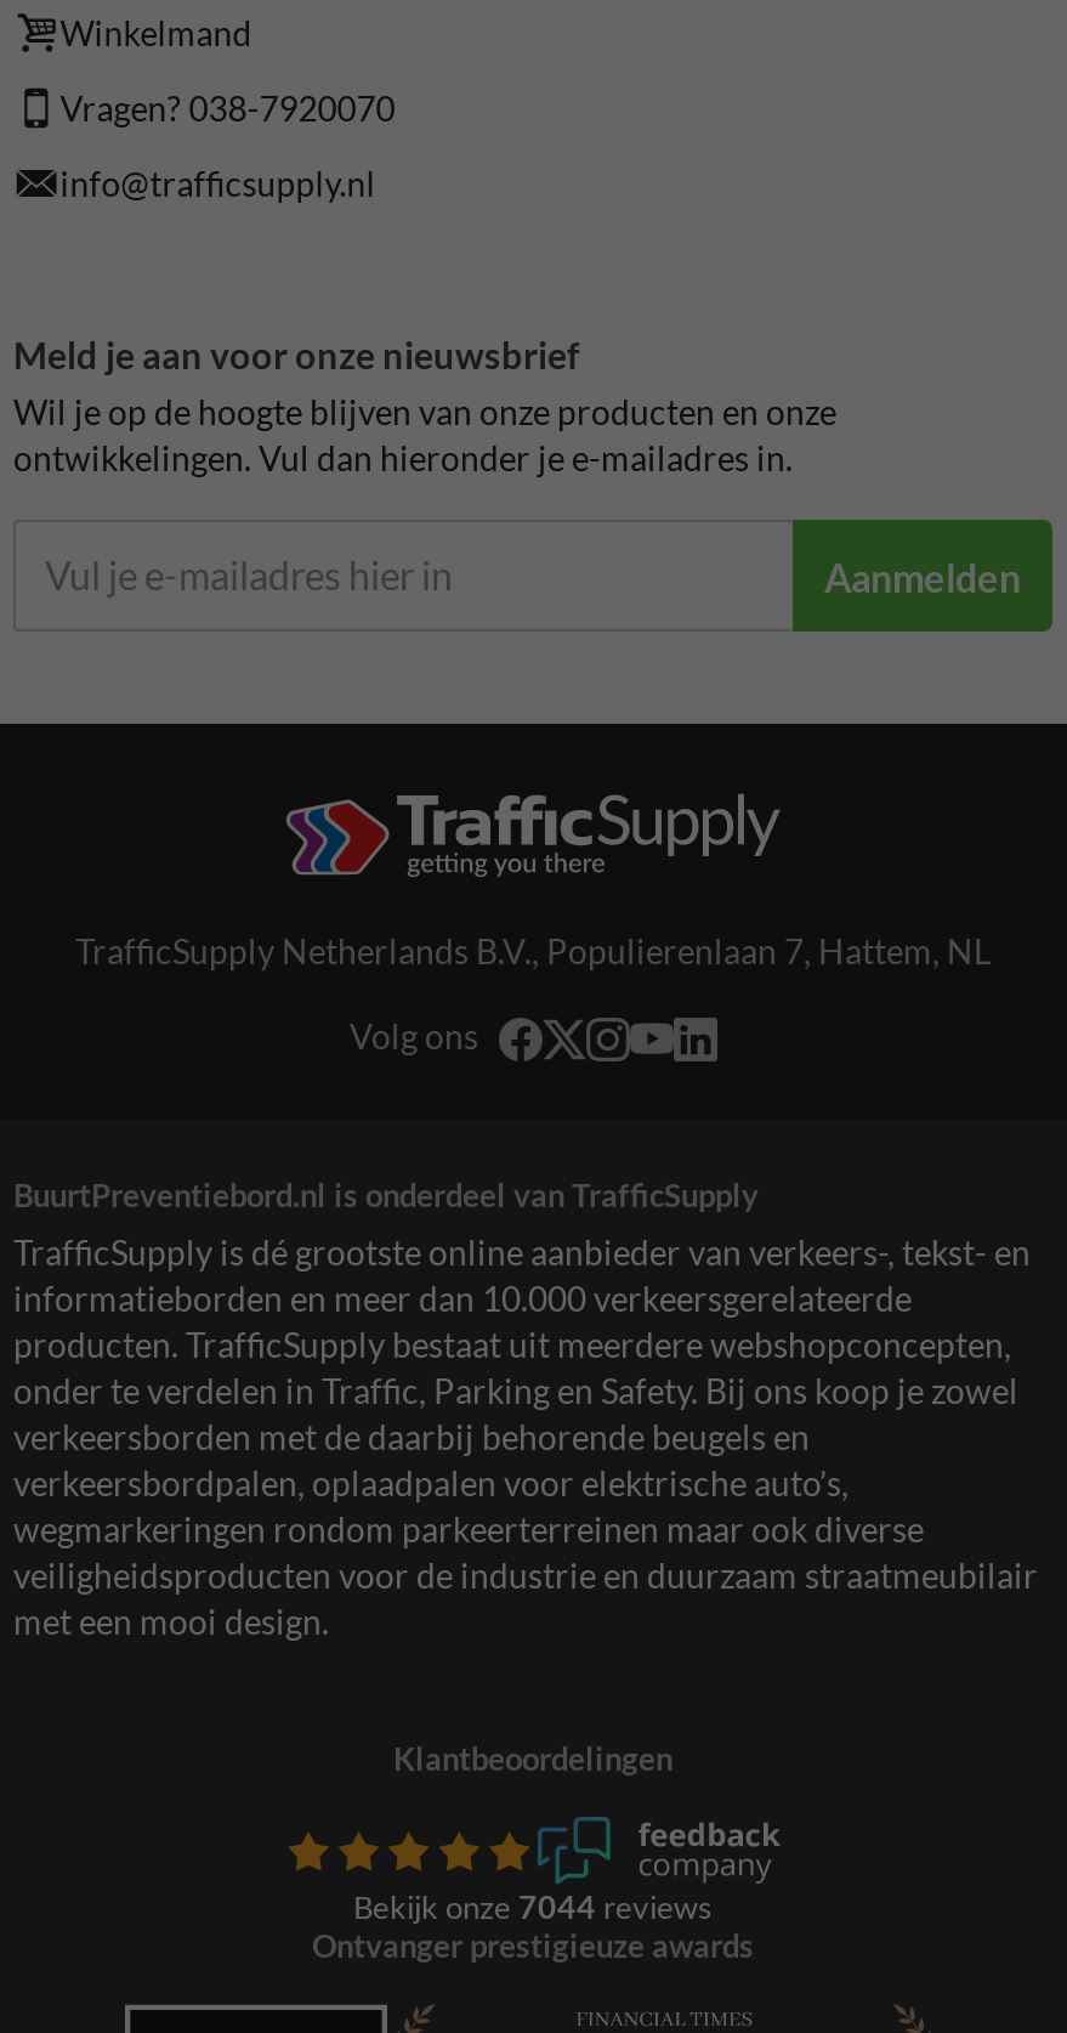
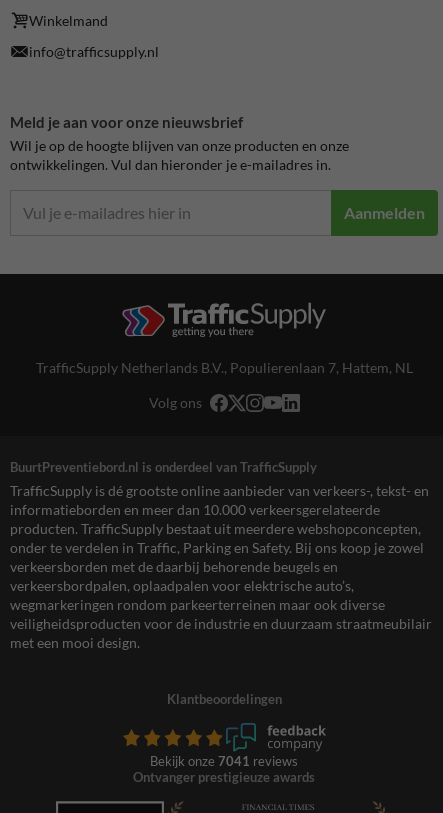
- Vragen? 038-7920070

- Bekijk onze 7044 reviews
+ Bekijk onze 7041 reviews
